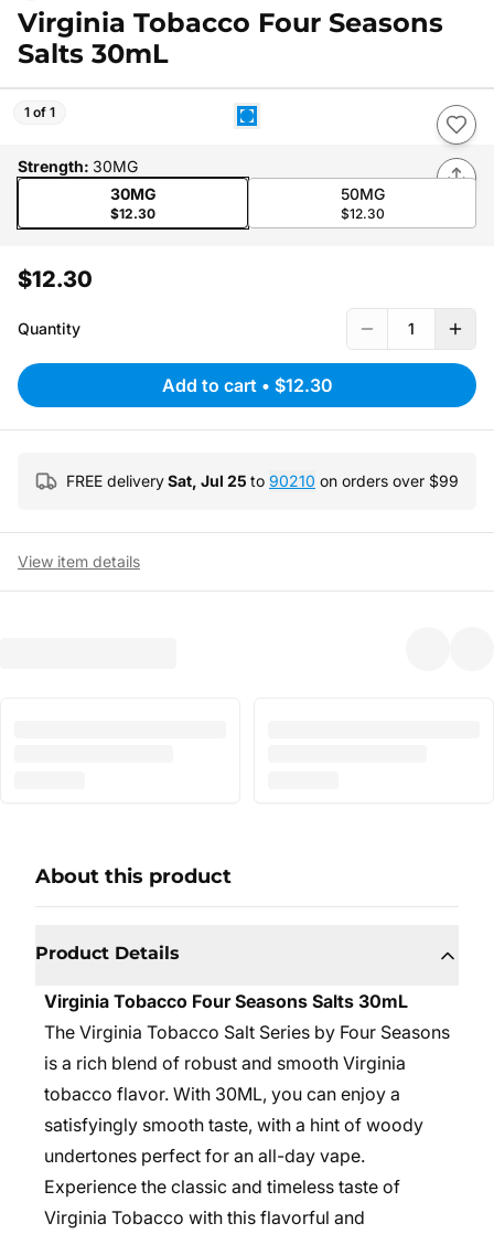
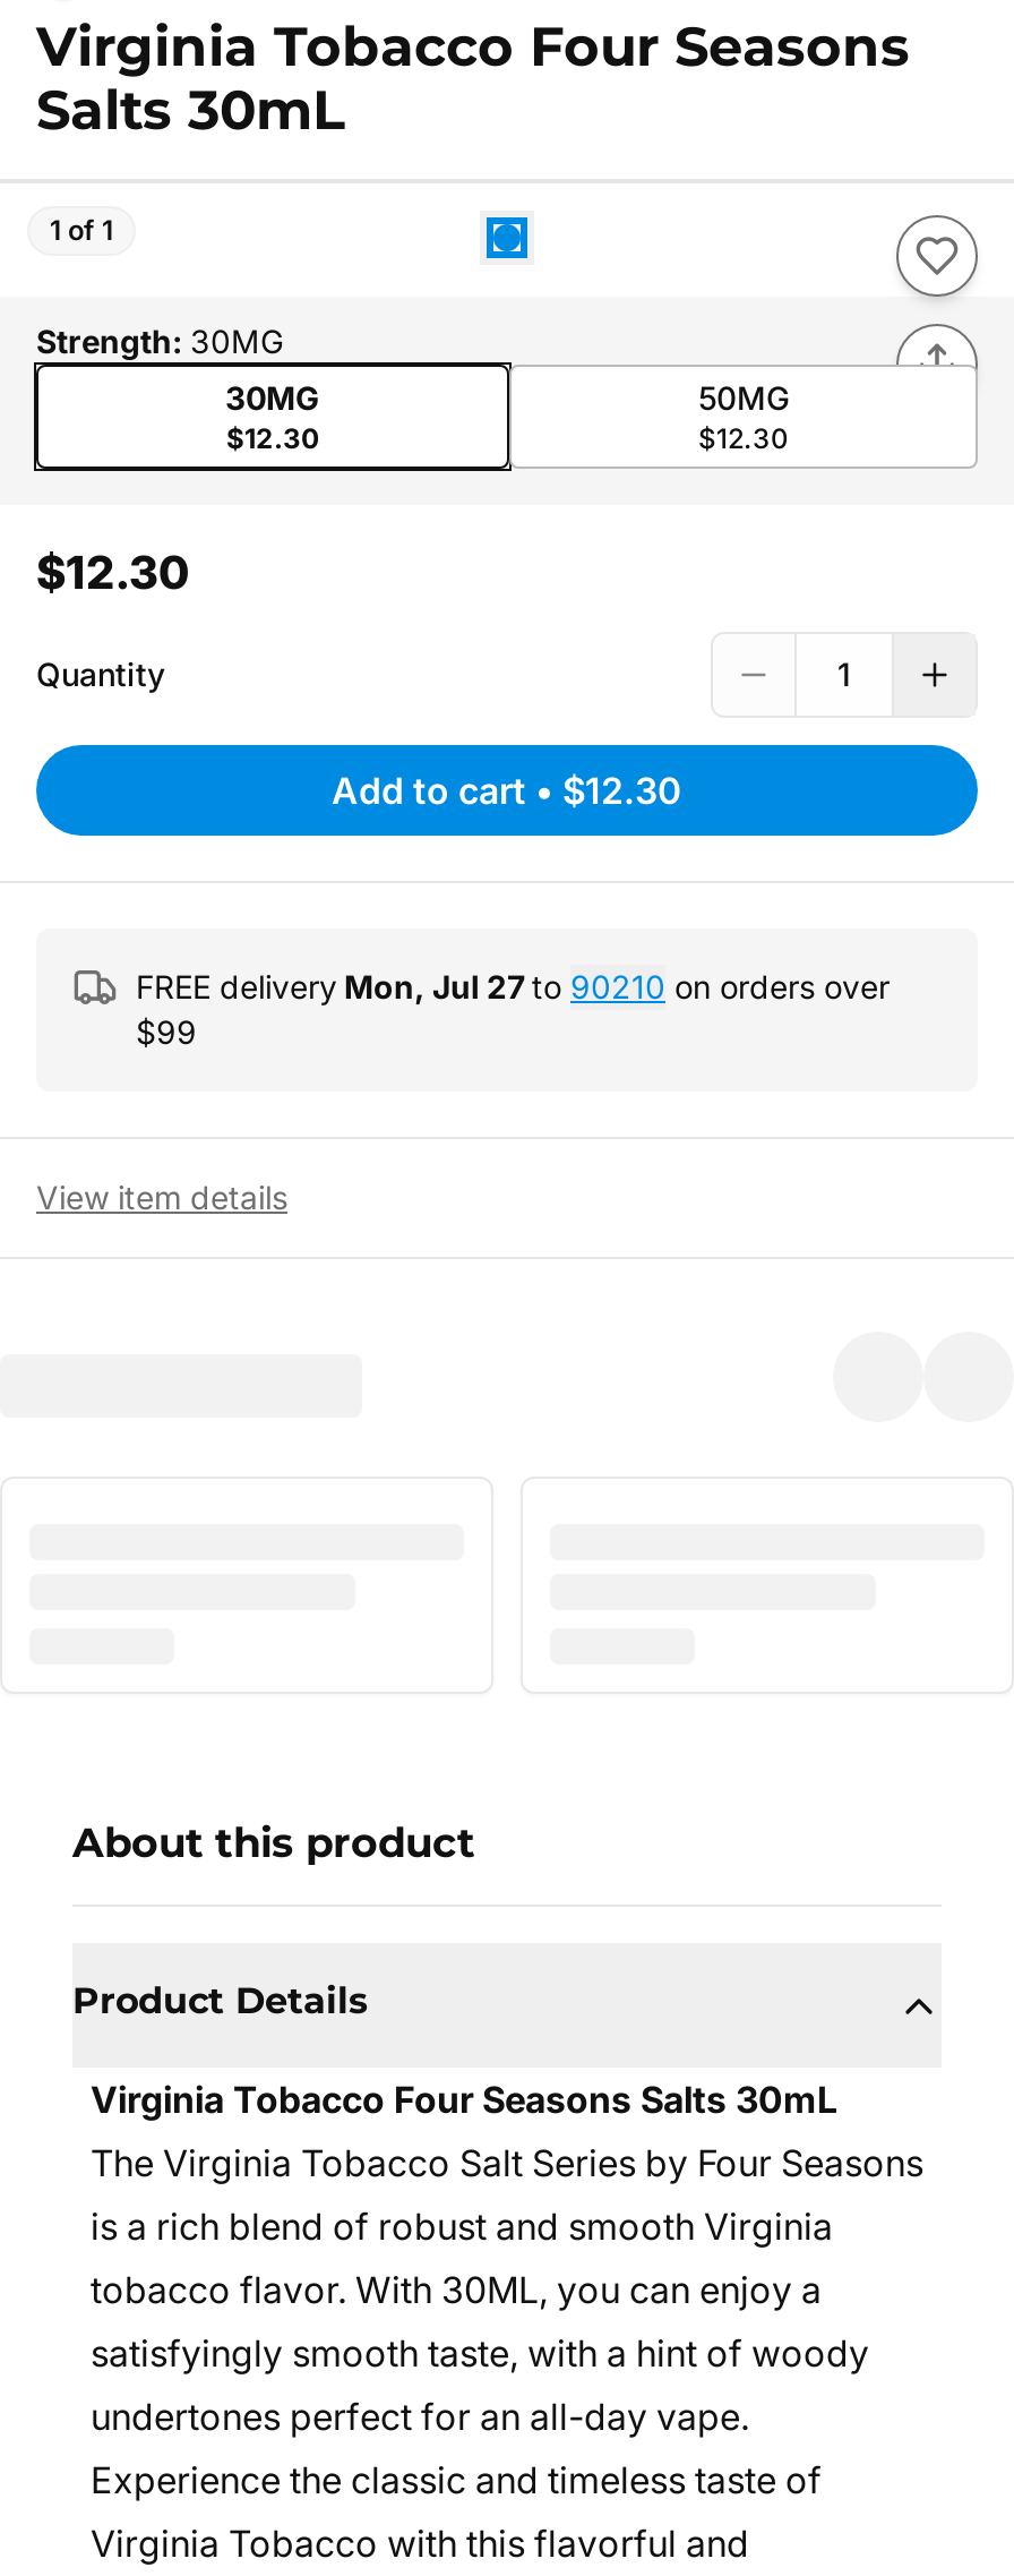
- FREE delivery Sat, Jul 25 to 90210 on orders over $99
+ FREE delivery Mon, Jul 27 to 90210 on orders over
+ $99
